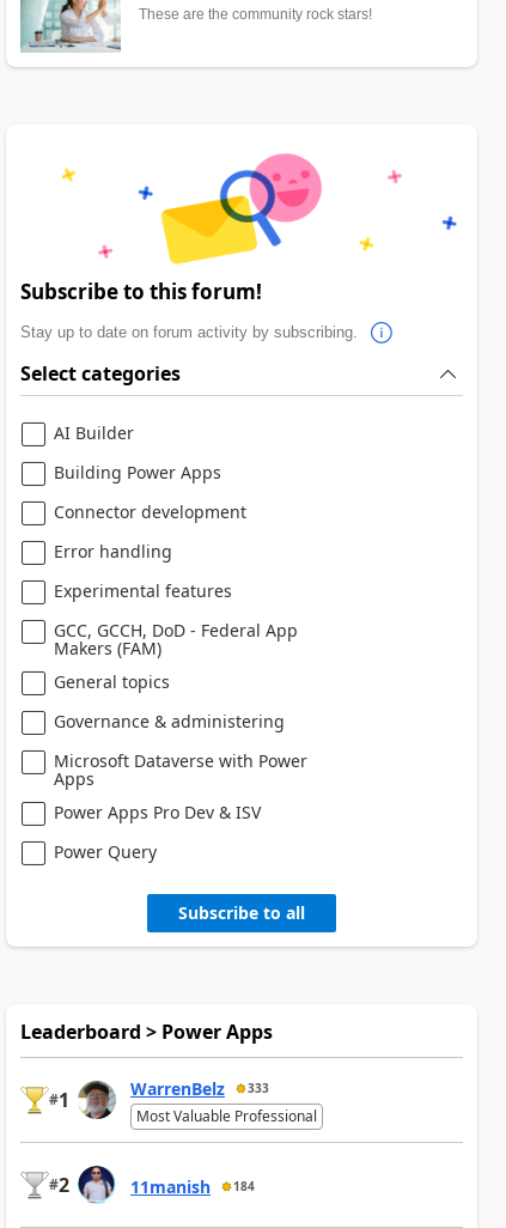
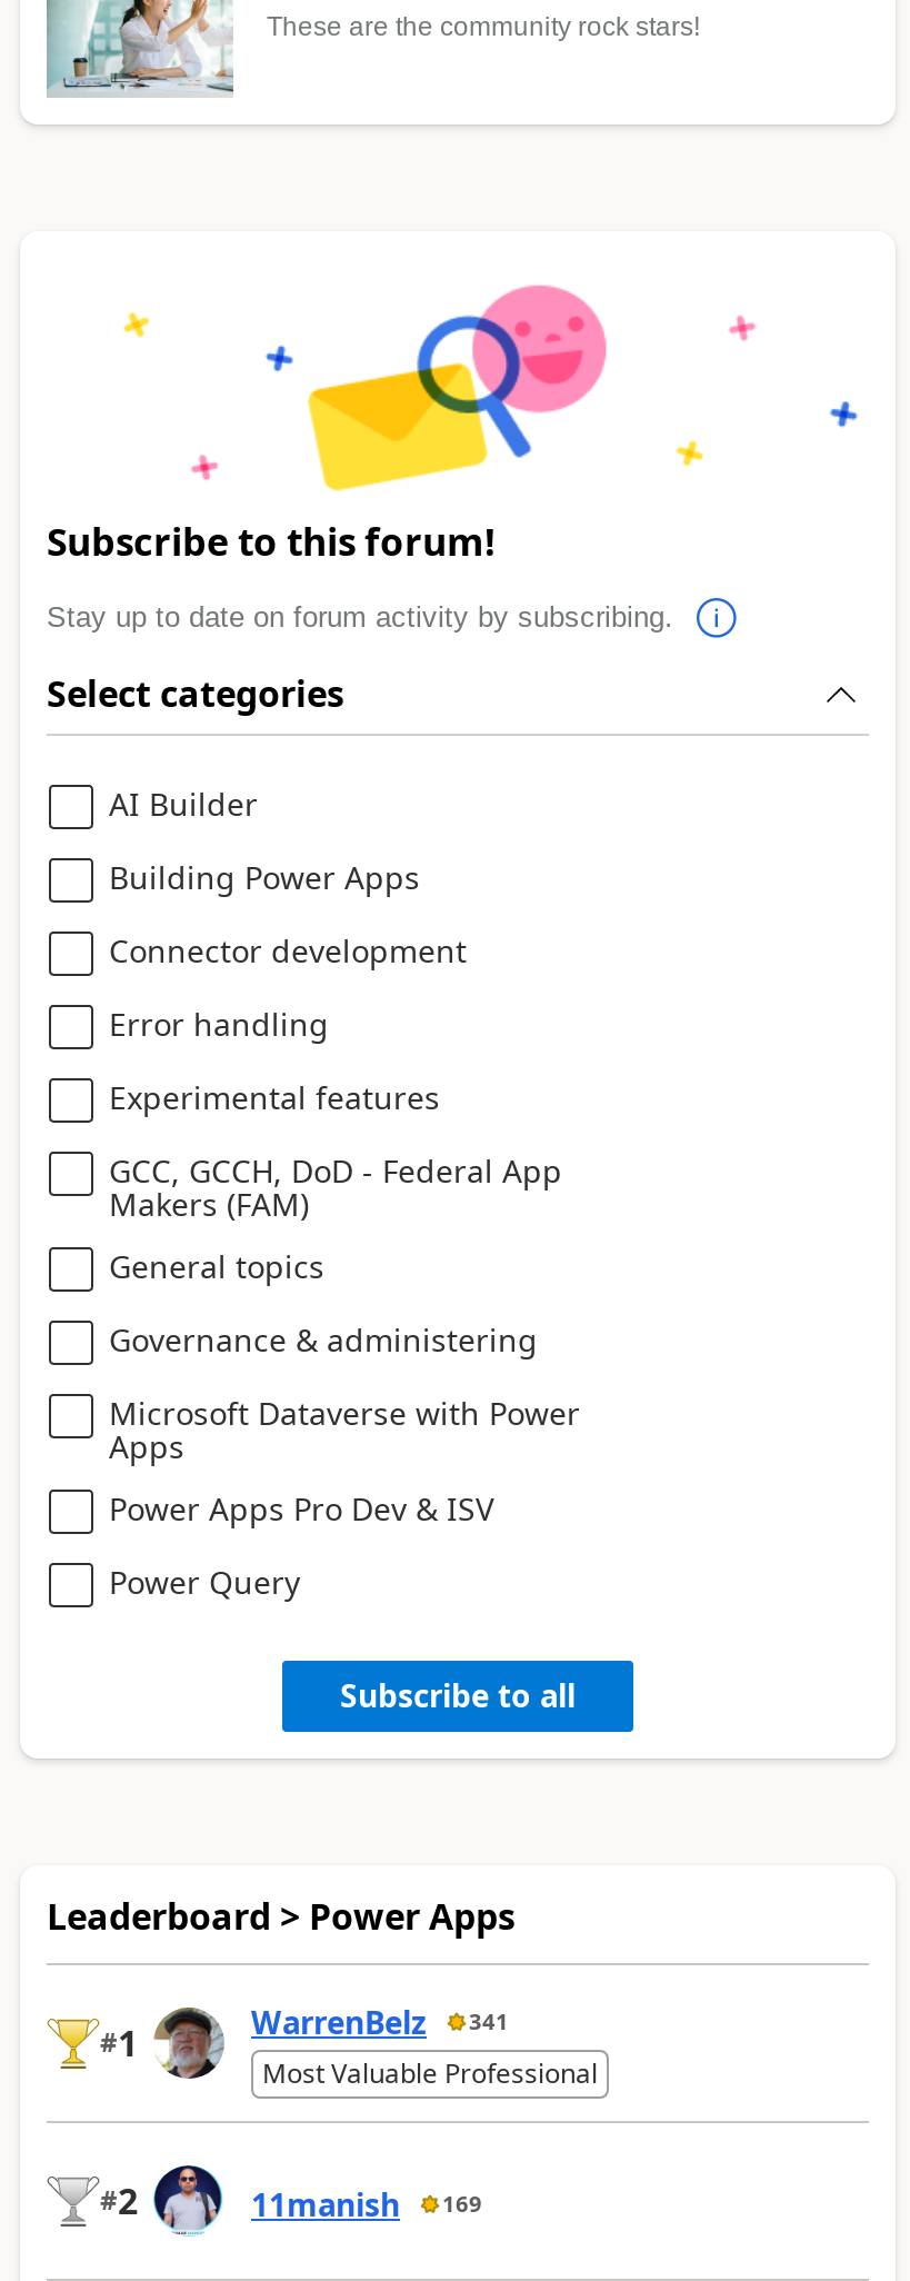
- WarrenBelz 333
+ WarrenBelz 341

- 11manish 184
+ 11manish 169
